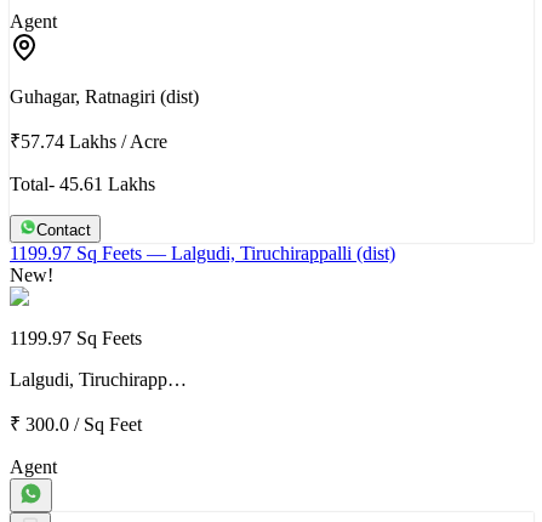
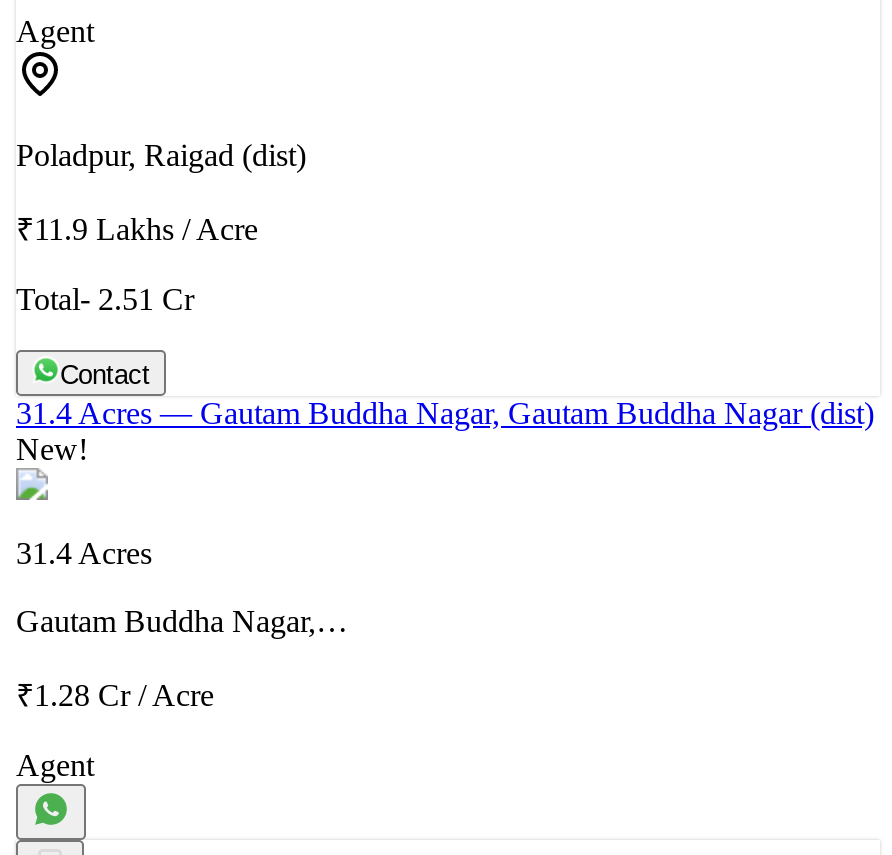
- Guhagar, Ratnagiri (dist)
+ Poladpur, Raigad (dist)

- ₹57.74 Lakhs / Acre
+ ₹11.9 Lakhs / Acre

- Total- 45.61 Lakhs
+ Total- 2.51 Cr

- 1199.97 Sq Feets— Lalgudi, Tiruchirappalli (dist)
+ 31.4 Acres— Gautam Buddha Nagar, Gautam Buddha Nagar (dist)

- 1199.97 Sq Feets
+ 31.4 Acres

- Lalgudi, Tiruchirapp…
+ Gautam Buddha Nagar,…

- ₹ 300.0 / Sq Feet
+ ₹1.28 Cr / Acre
